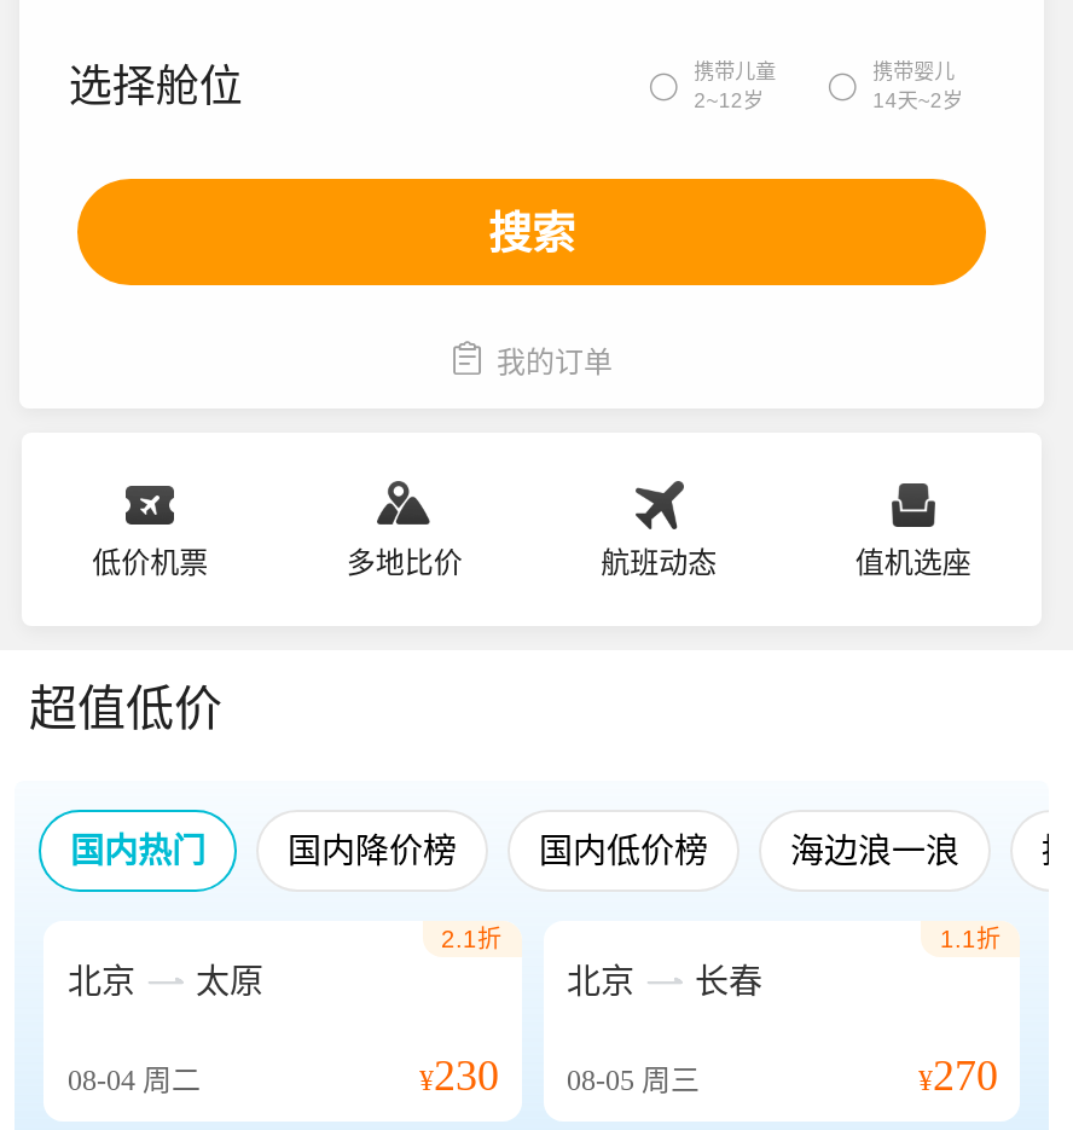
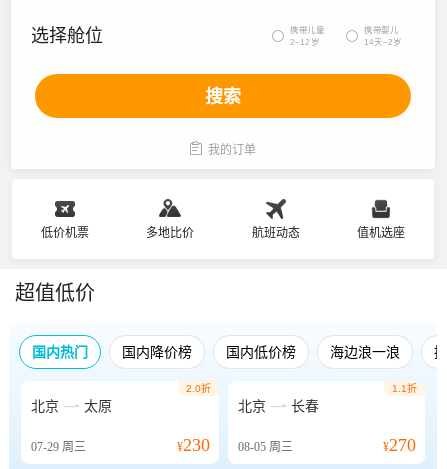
- 2.1折
+ 2.0折

- 08-04周二
+ 07-29周三
